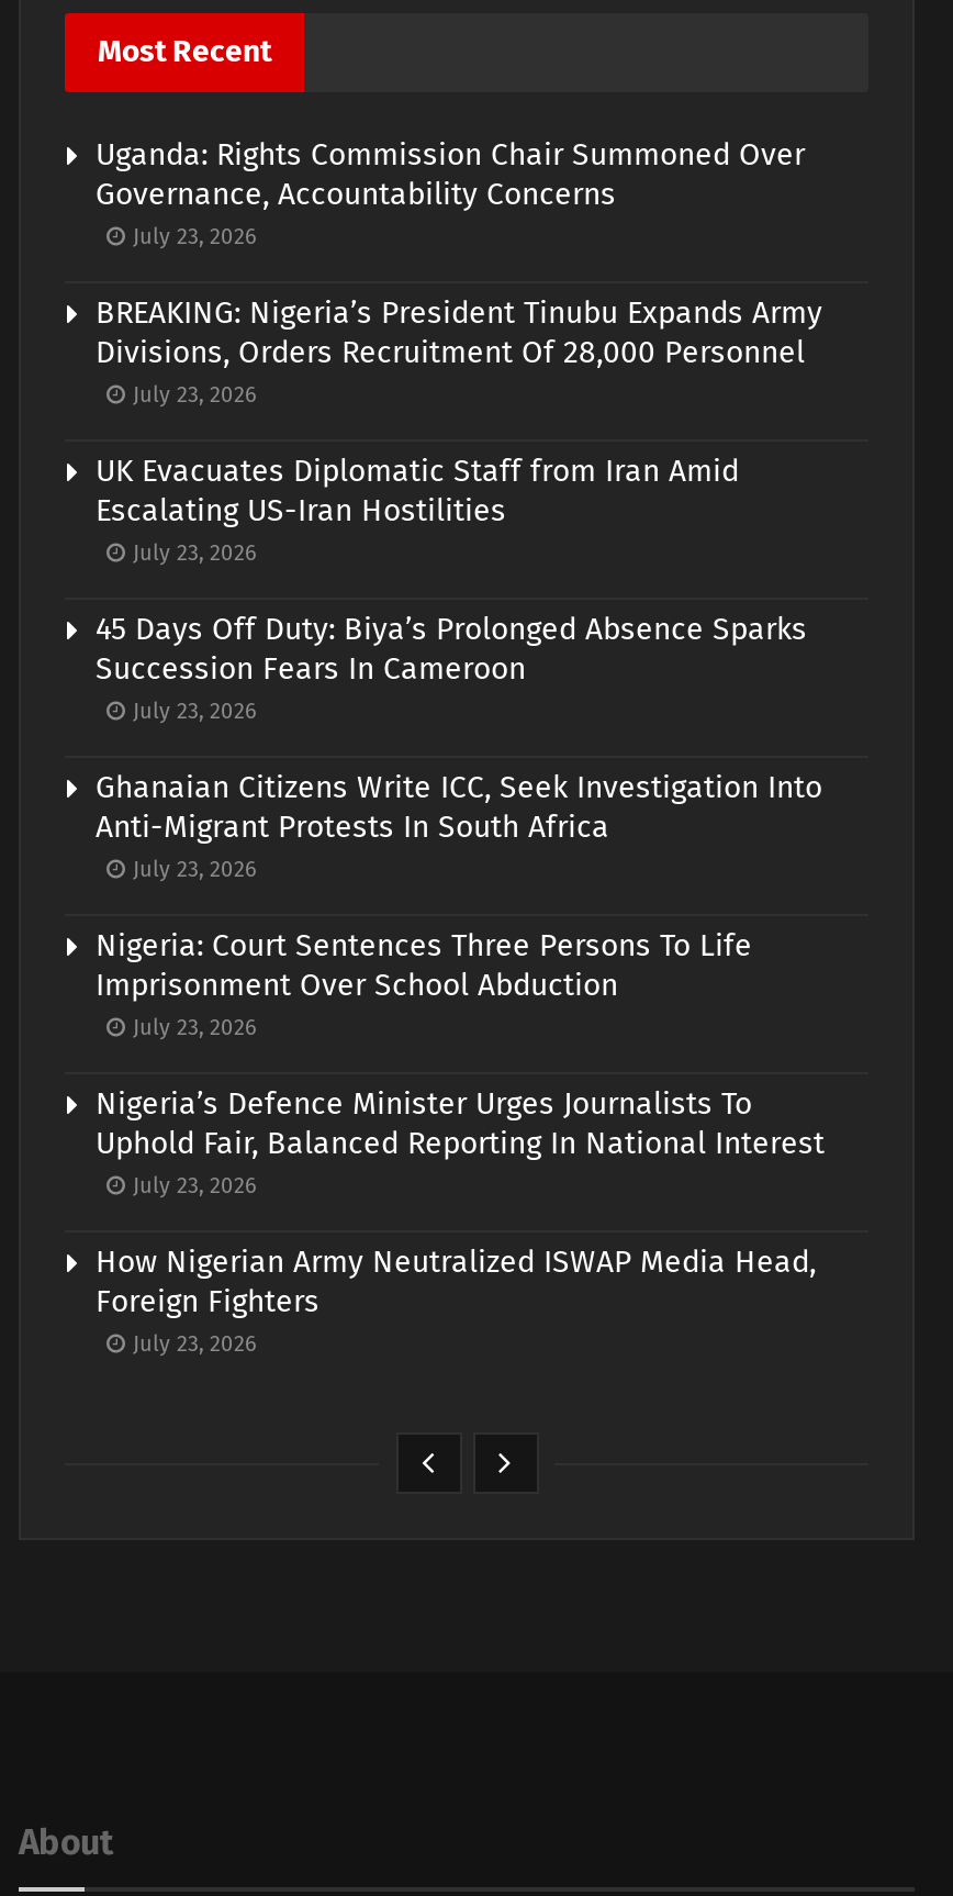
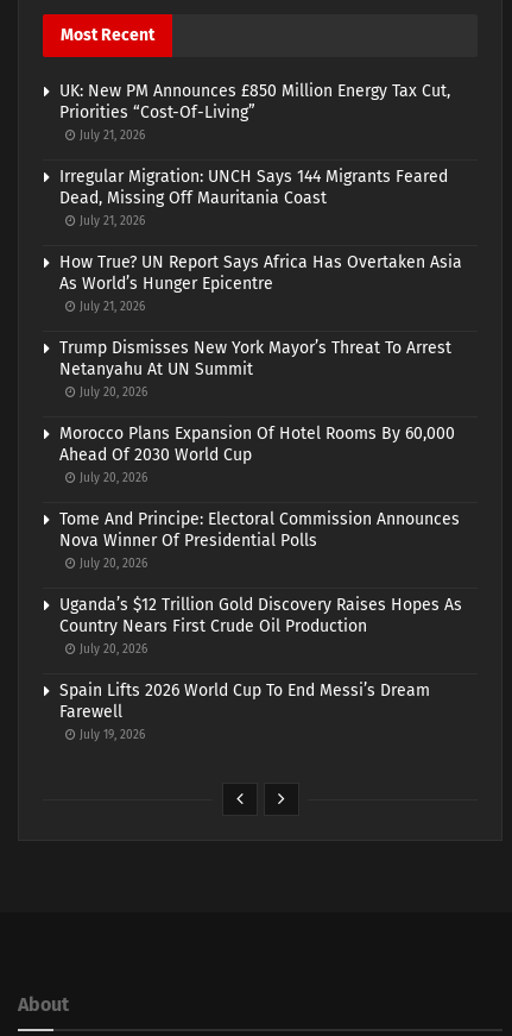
- Uganda: Rights Commission Chair Summoned Over
- Governance, Accountability Concerns
- July 23, 2026
+ UK: New PM Announces £850 Million Energy Tax Cut,
+ Priorities “Cost-Of-Living”
+ July 21, 2026

- BREAKING: Nigeria’s President Tinubu Expands Army
- Divisions, Orders Recruitment Of 28,000 Personnel
- July 23, 2026
+ Irregular Migration: UNCH Says 144 Migrants Feared
+ Dead, Missing Off Mauritania Coast
+ July 21, 2026

- UK Evacuates Diplomatic Staff from Iran Amid
- Escalating US-Iran Hostilities
- July 23, 2026
+ How True? UN Report Says Africa Has Overtaken Asia
+ As World’s Hunger Epicentre
+ July 21, 2026

- 45 Days Off Duty: Biya’s Prolonged Absence Sparks
- Succession Fears In Cameroon
- July 23, 2026
+ Trump Dismisses New York Mayor’s Threat To Arrest
+ Netanyahu At UN Summit
+ July 20, 2026

- Ghanaian Citizens Write ICC, Seek Investigation Into
- Anti-Migrant Protests In South Africa
- July 23, 2026
+ Morocco Plans Expansion Of Hotel Rooms By 60,000
+ Ahead Of 2030 World Cup
+ July 20, 2026

- Nigeria: Court Sentences Three Persons To Life
- Imprisonment Over School Abduction
- July 23, 2026
+ Tome And Principe: Electoral Commission Announces
+ Nova Winner Of Presidential Polls
+ July 20, 2026

- Nigeria’s Defence Minister Urges Journalists To
- Uphold Fair, Balanced Reporting In National Interest
- July 23, 2026
+ Uganda’s $12 Trillion Gold Discovery Raises Hopes As
+ Country Nears First Crude Oil Production
+ July 20, 2026

- How Nigerian Army Neutralized ISWAP Media Head,
- Foreign Fighters
- July 23, 2026
+ Spain Lifts 2026 World Cup To End Messi’s Dream
+ Farewell
+ July 19, 2026
